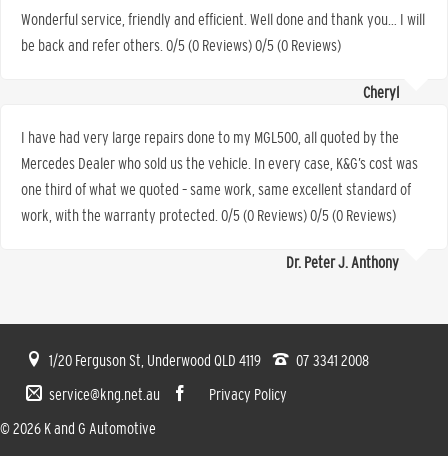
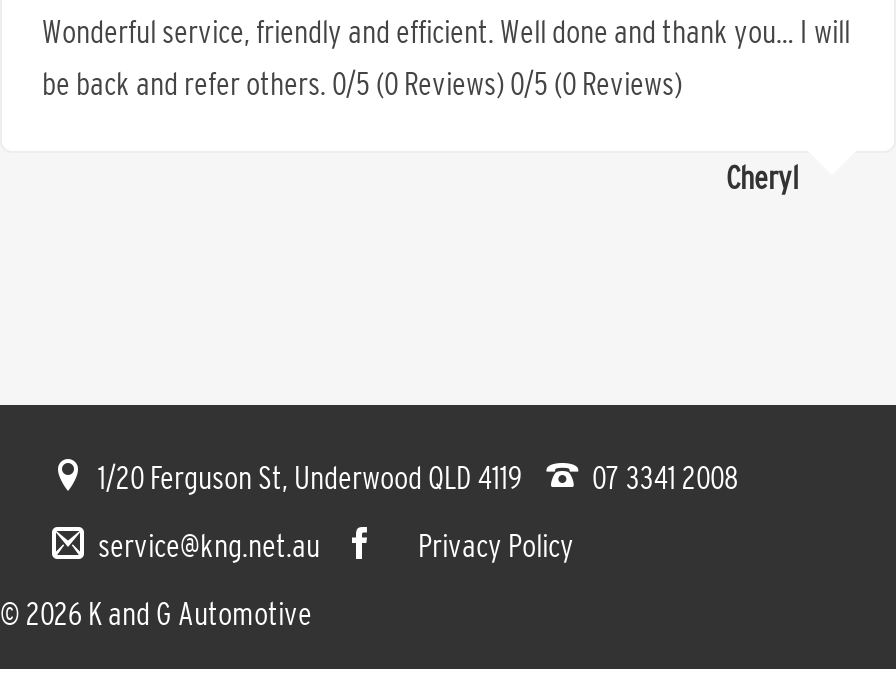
- I have had very large repairs done to my MGL500, all quoted by the
- Mercedes Dealer who sold us the vehicle. In every case, K&G’s cost was
- one third of what we quoted – same work, same excellent standard of
- work, with the warranty protected. 0/5 (0 Reviews) 0/5 (0 Reviews)
- Dr. Peter J. Anthony
